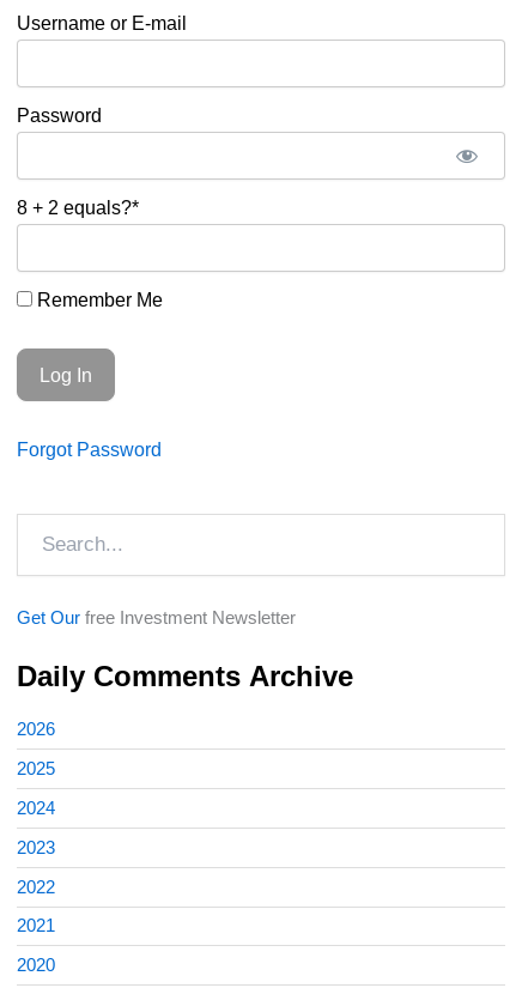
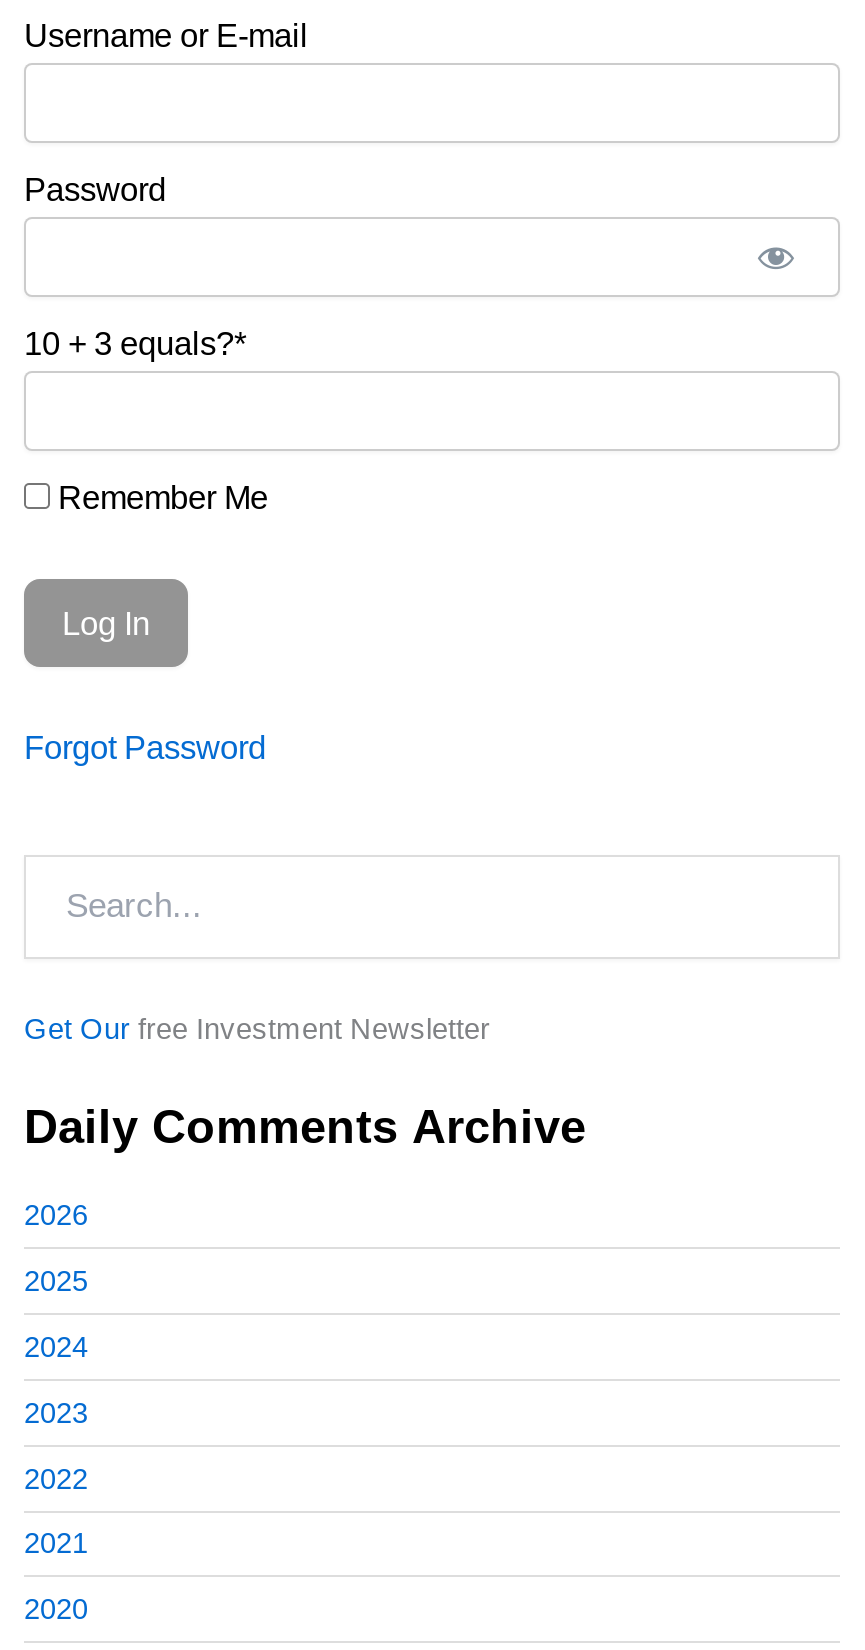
- 8 + 2 equals?*
+ 10 + 3 equals?*
